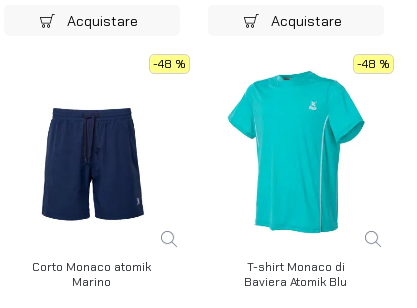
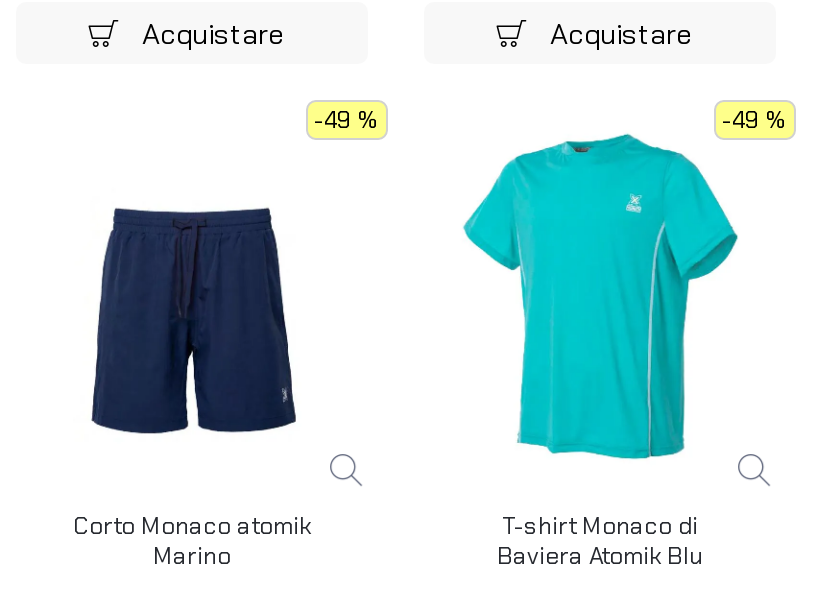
- -48 %
+ -49 %

- -48 %
+ -49 %
